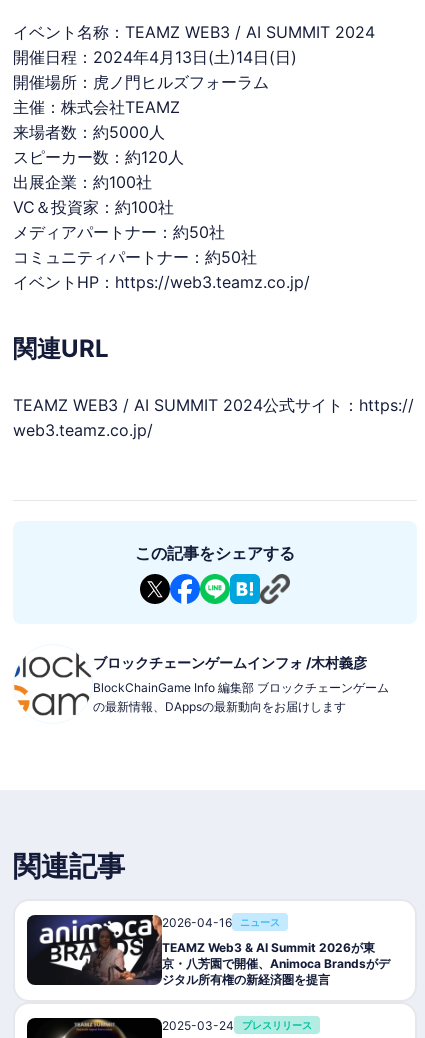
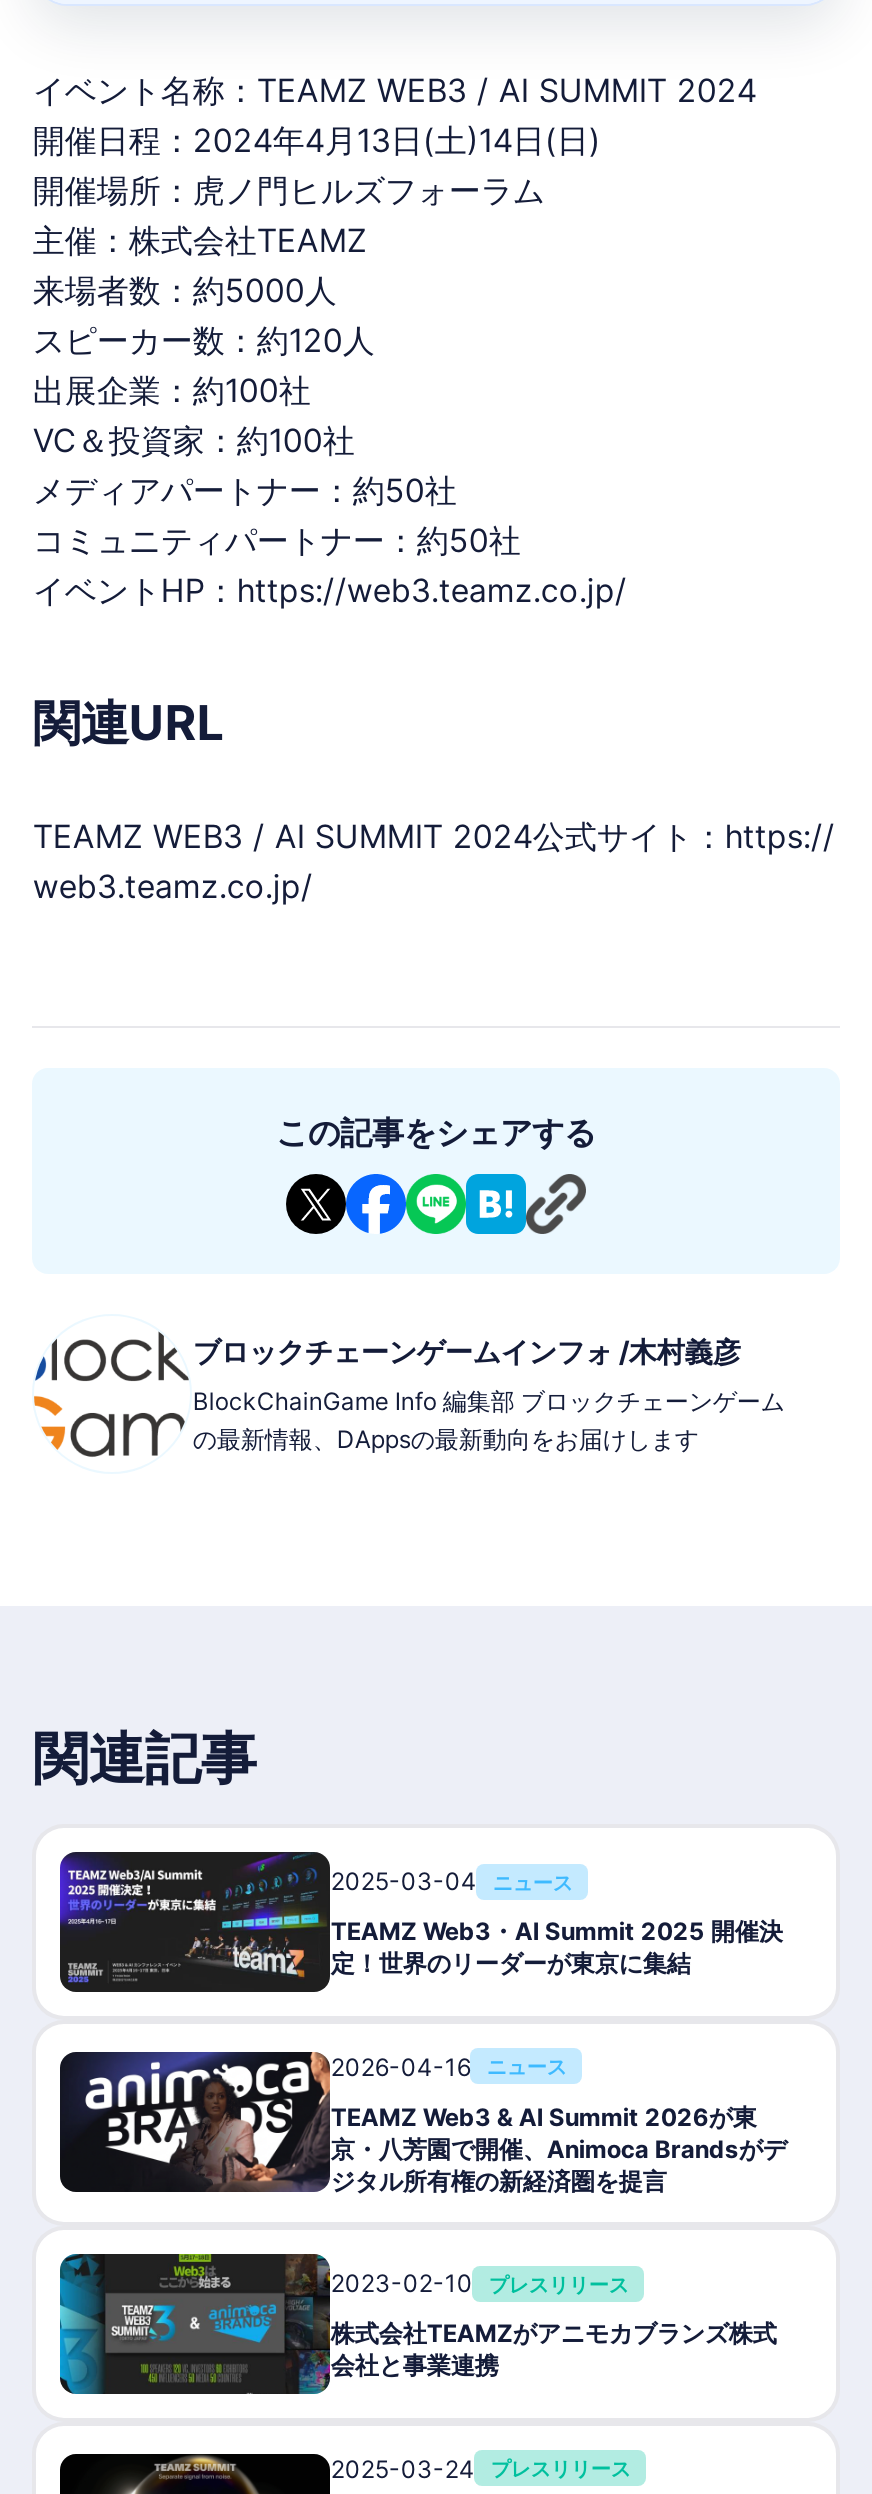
+ [image]
+ 2025-03-04
+ ニュース
+ TEAMZ Web3・AI Summit 2025 開催決
+ 定！世界のリーダーが東京に集結

+ [image]
+ 2023-02-10
+ プレスリリース
+ 株式会社TEAMZがアニモカブランズ株式
+ 会社と事業連携
